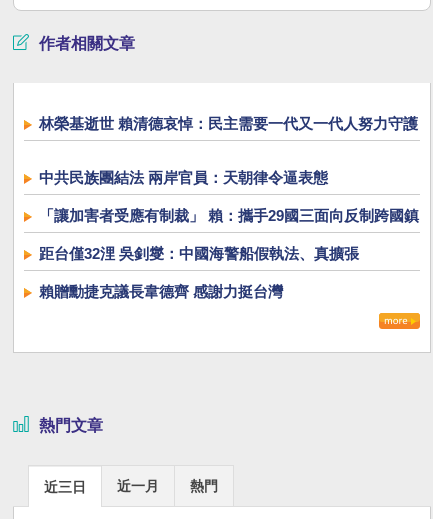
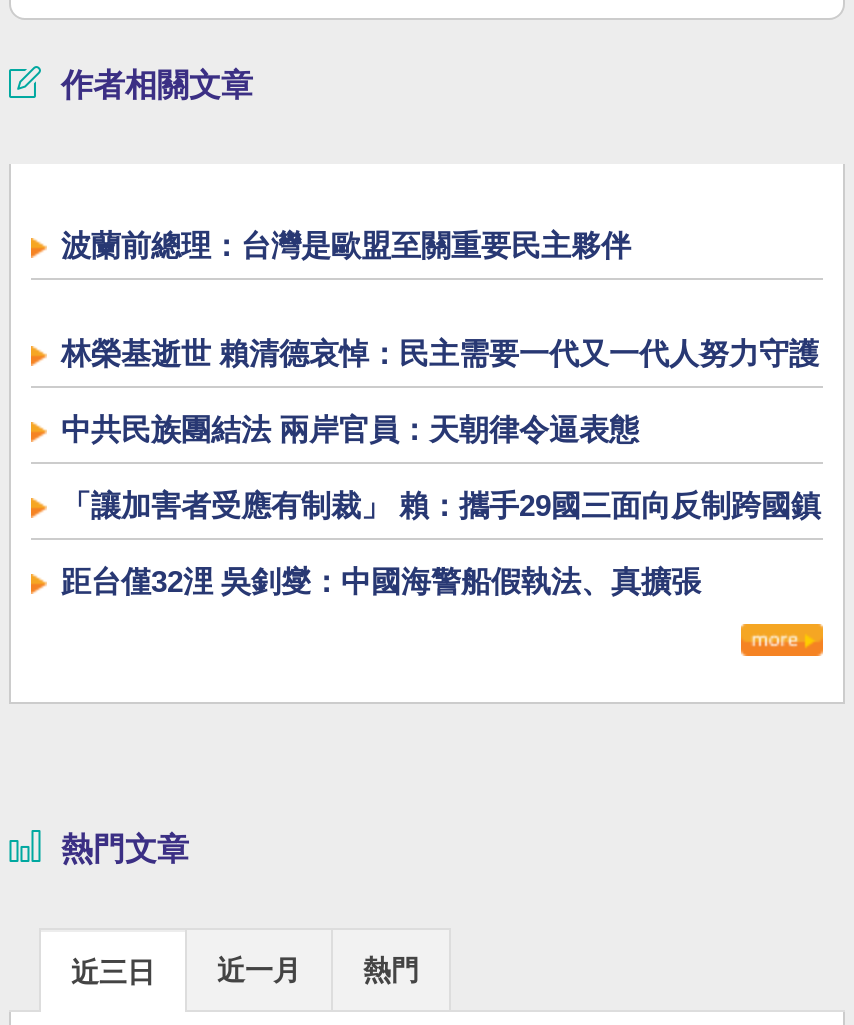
+ 波蘭前總理：台灣是歐盟至關重要民主夥伴

moved down: 林榮基逝世 賴清德哀悼：民主需要一代又一代人努力守護

moved down: 中共民族團結法 兩岸官員：天朝律令逼表態 | 「讓加害者受應有制裁」 賴：攜手29國三面向反制跨國鎮 | 距台僅32浬 吳釗燮：中國海警船假執法、真擴張

- 賴贈勳捷克議長韋德齊 感謝力挺台灣
